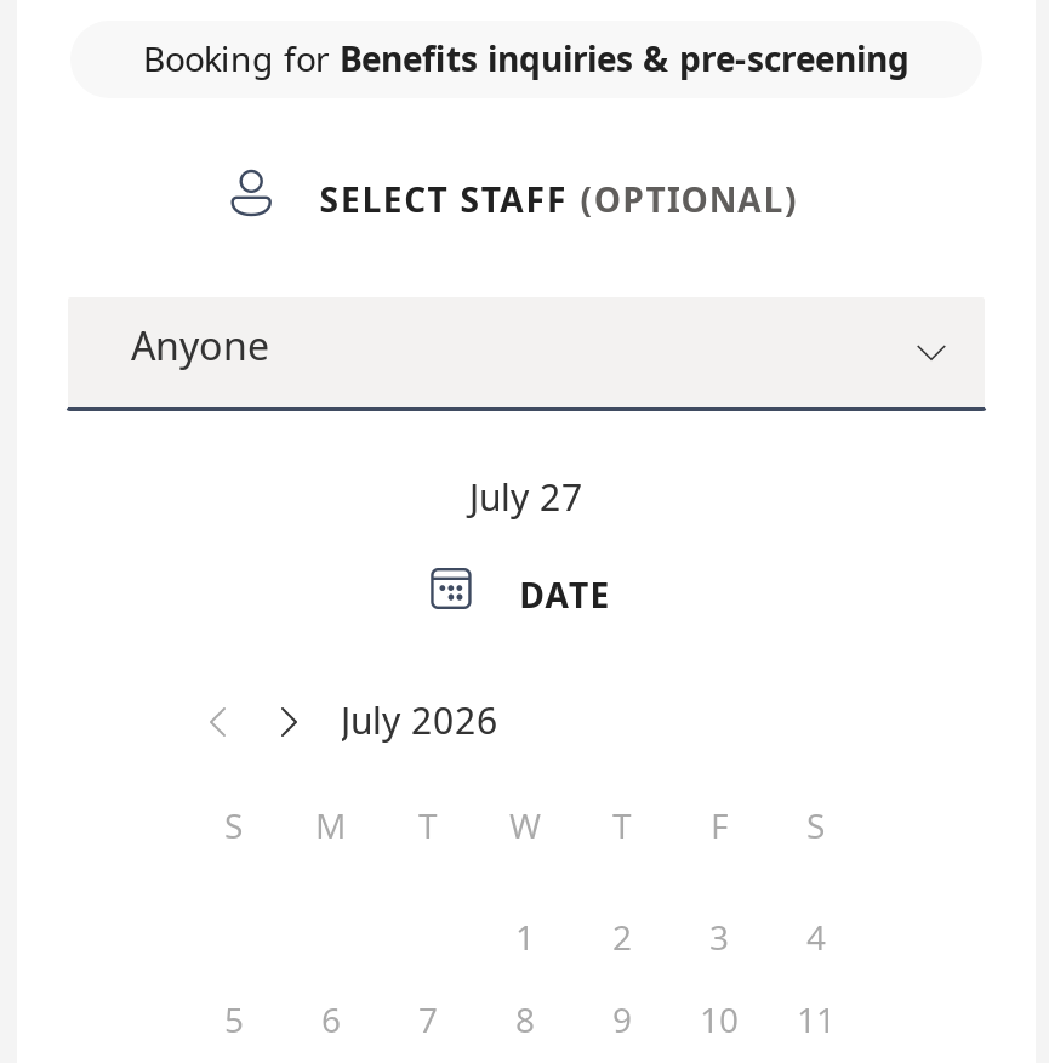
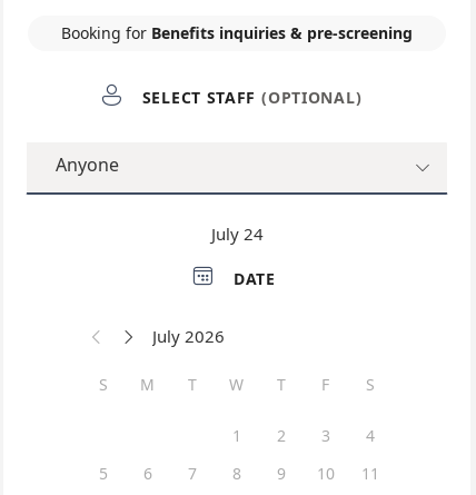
- July 27
+ July 24
